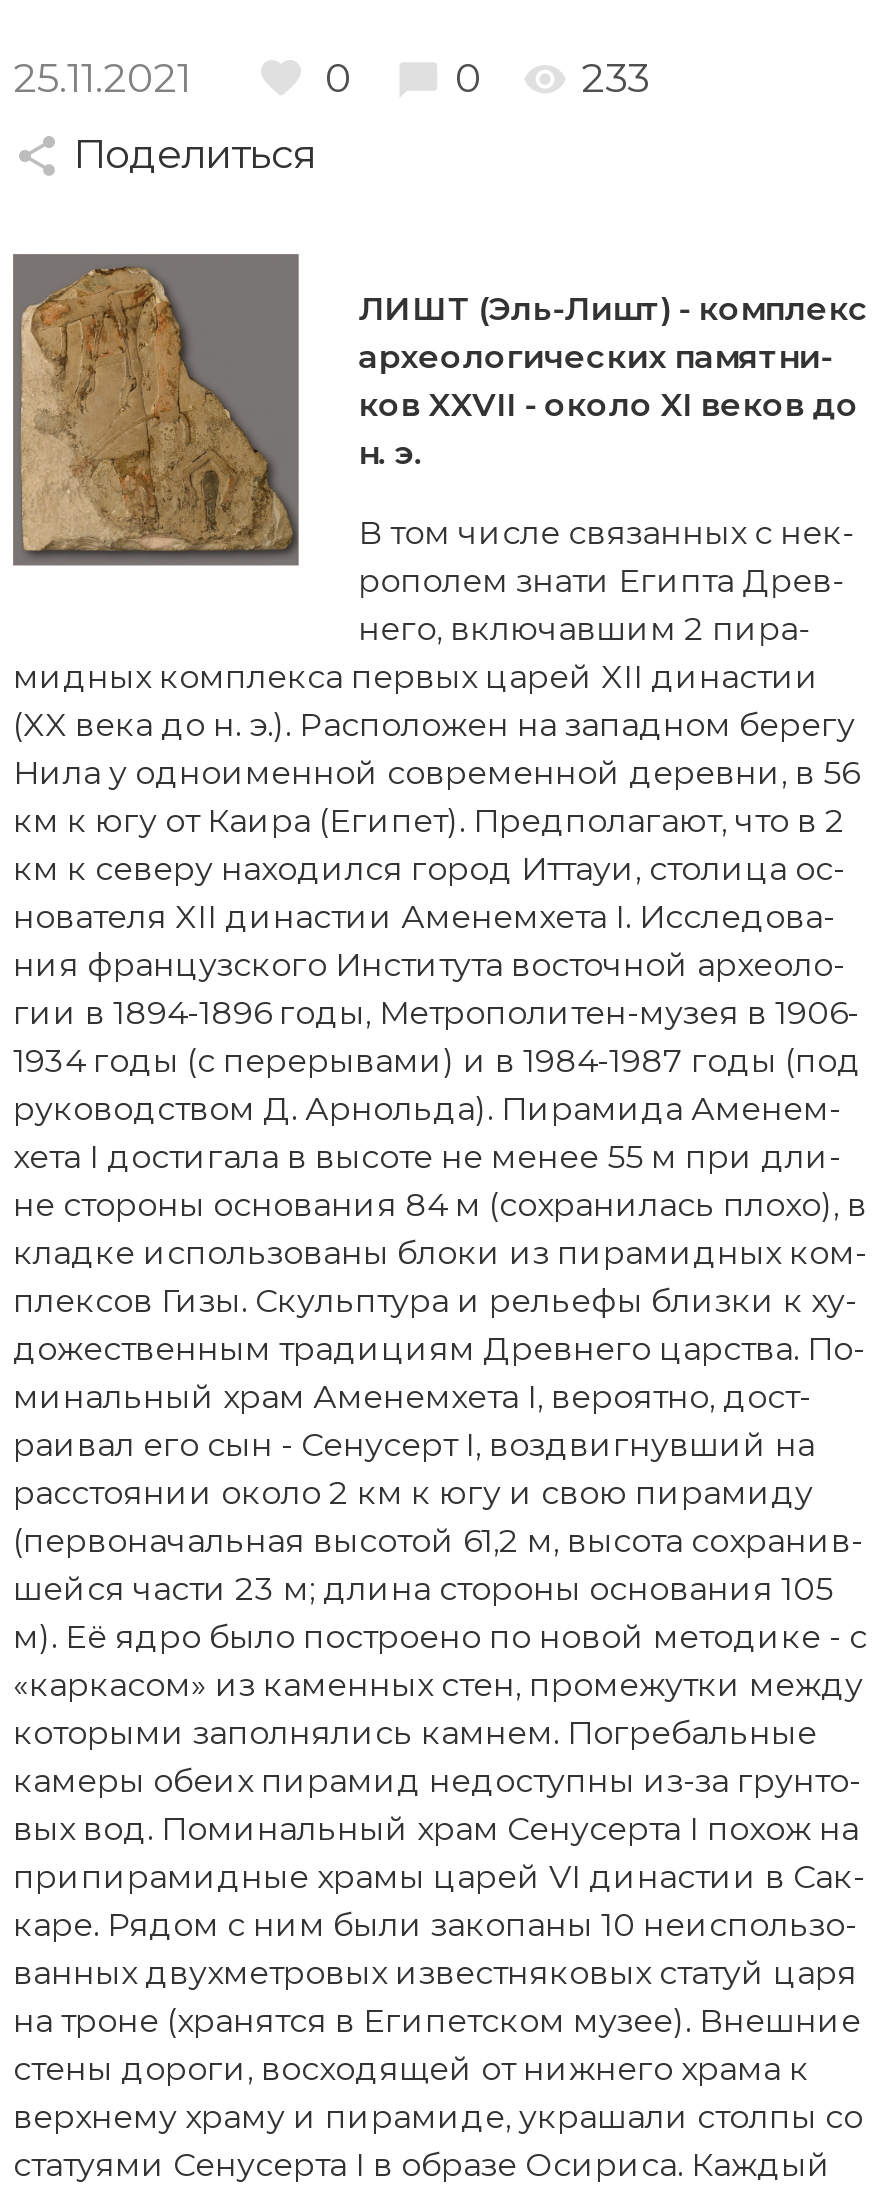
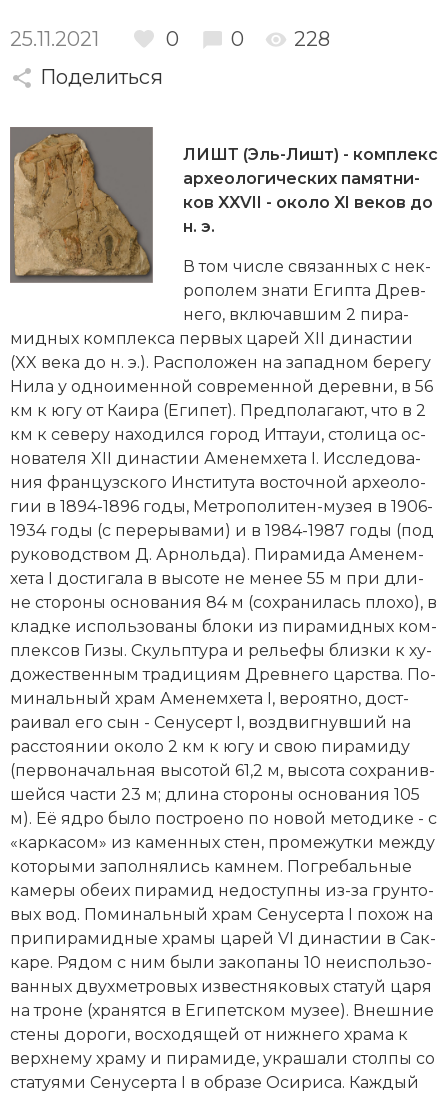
- 233
+ 228
